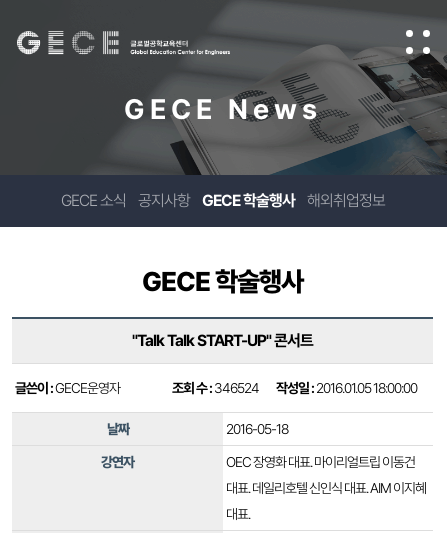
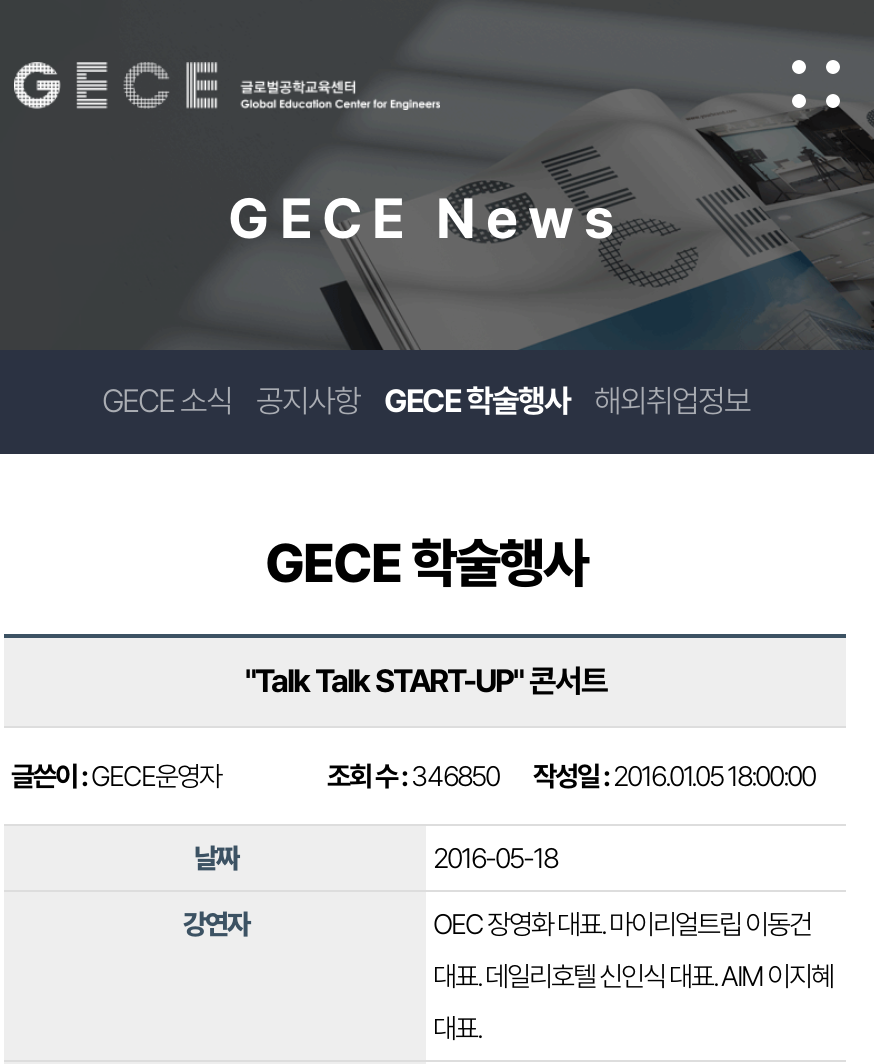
- 조회 수 : 346524 작성일 : 2016.01.05 18:00:00
+ 조회 수 : 346850 작성일 : 2016.01.05 18:00:00
